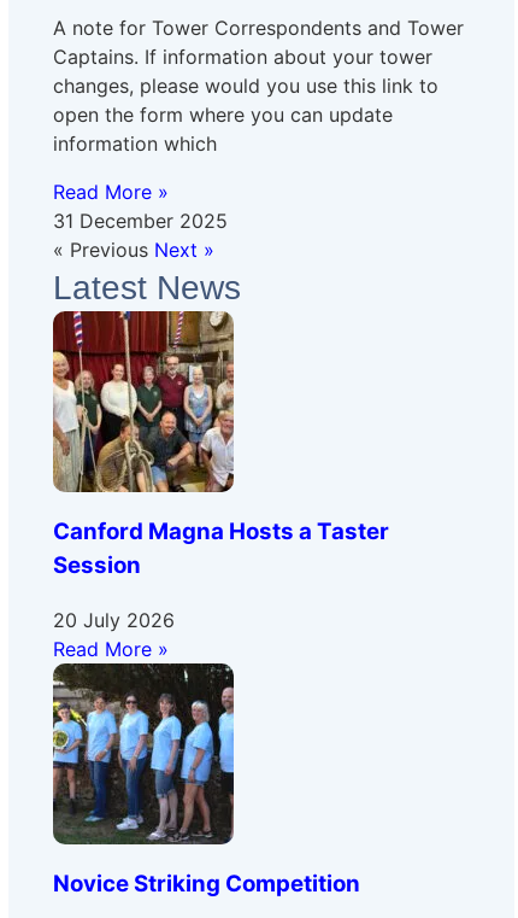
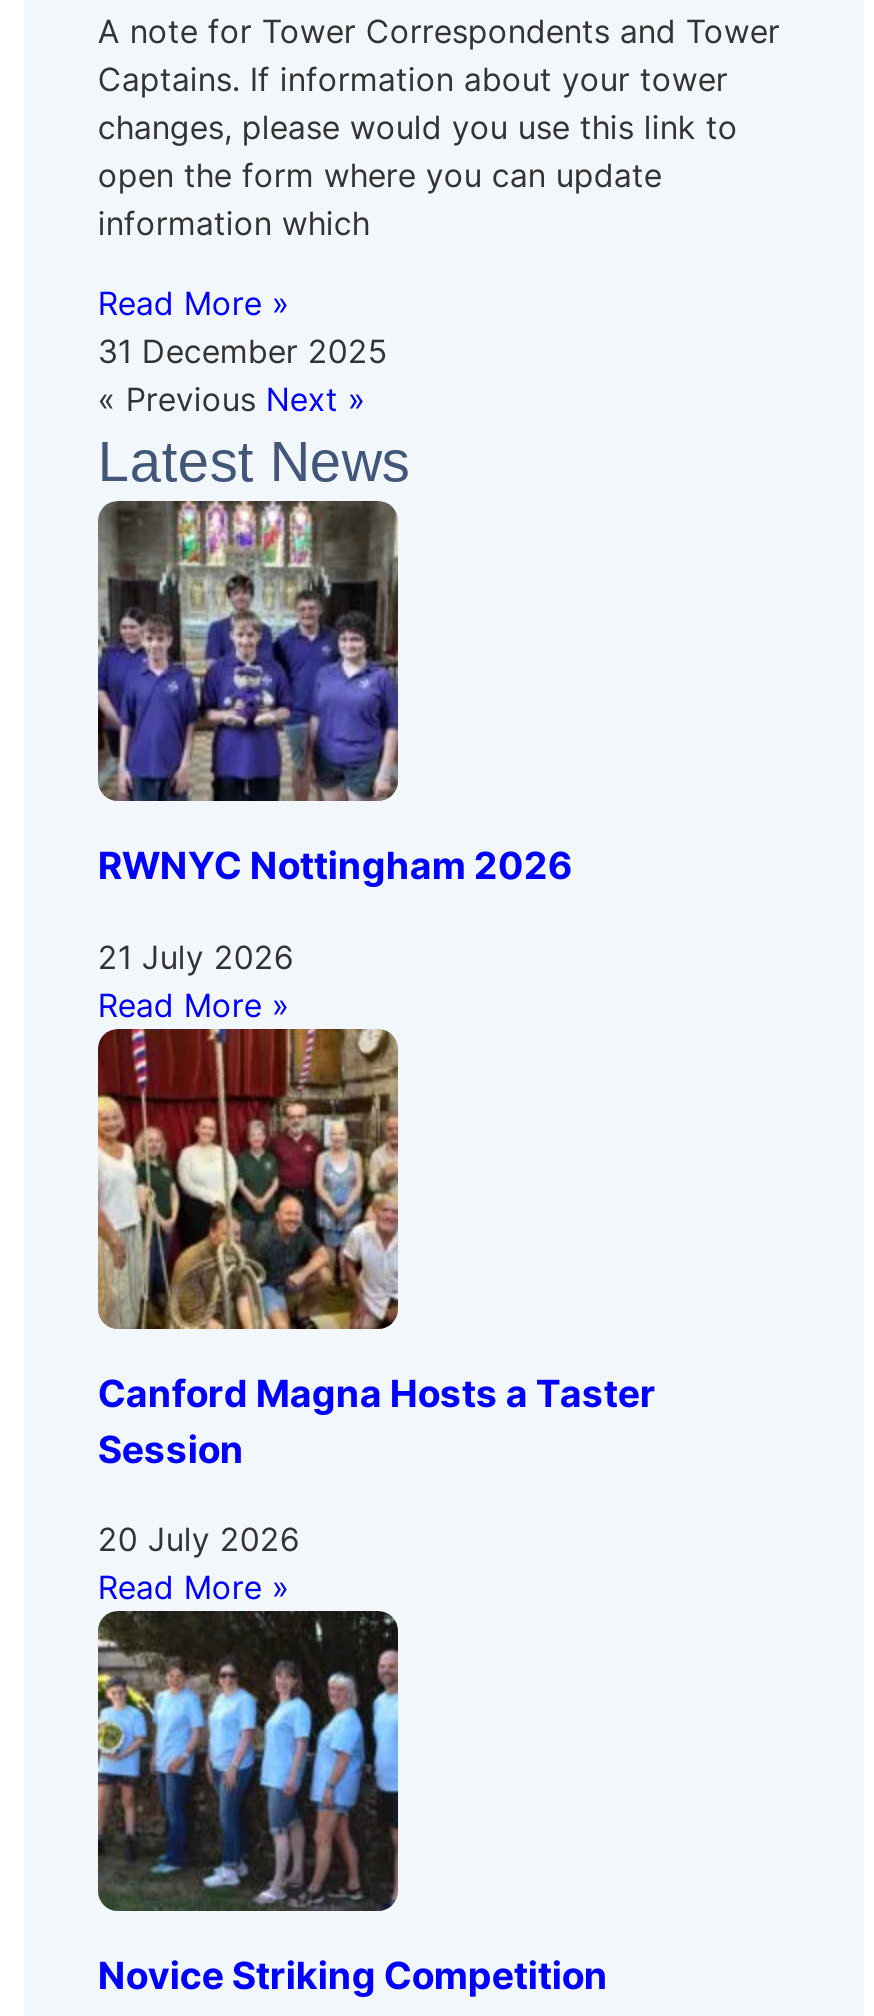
+ [image]
+ RWNYC Nottingham 2026
+ 21 July 2026
+ Read More »
